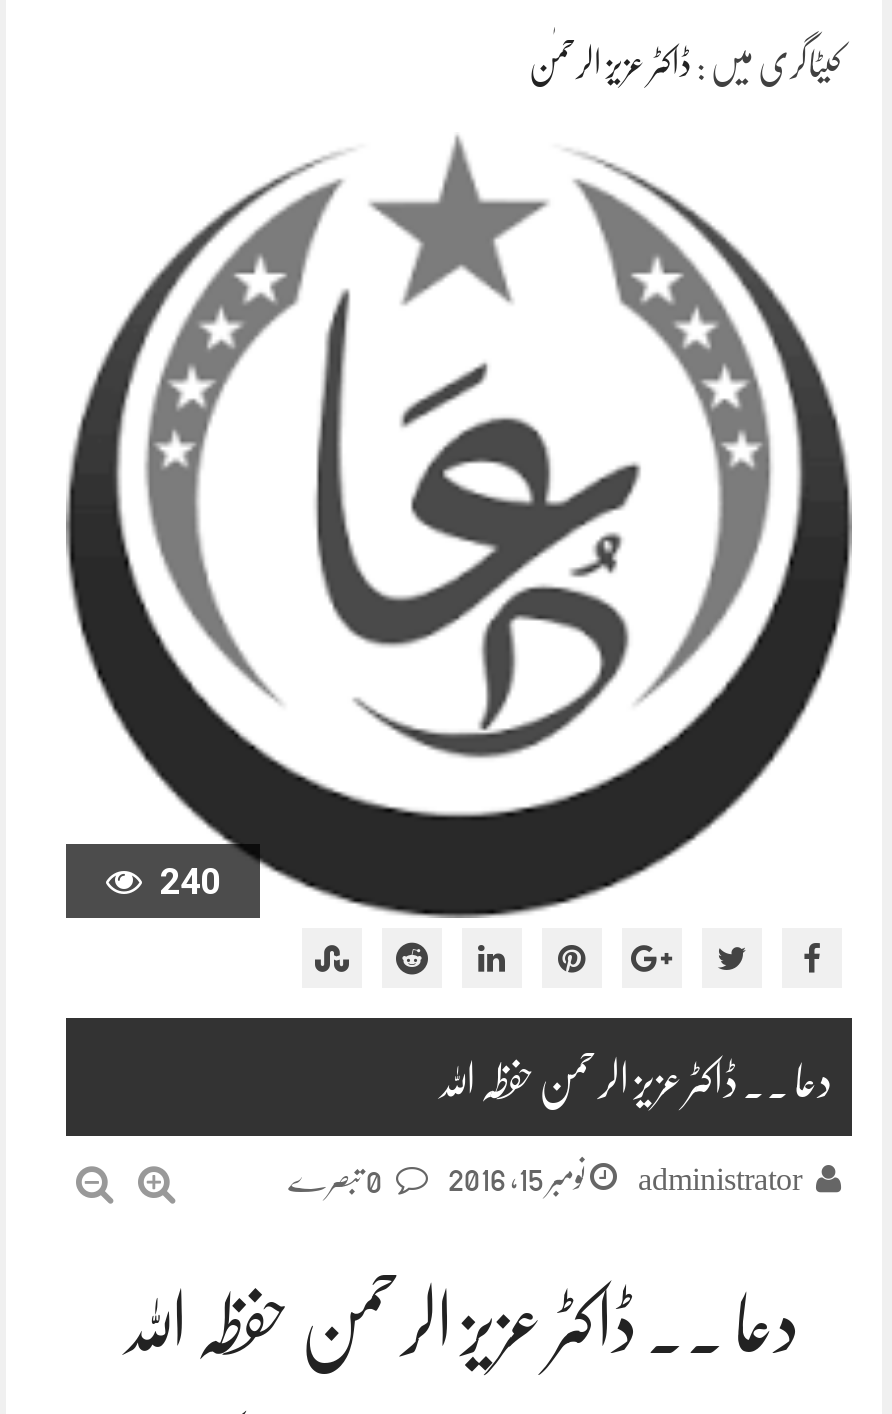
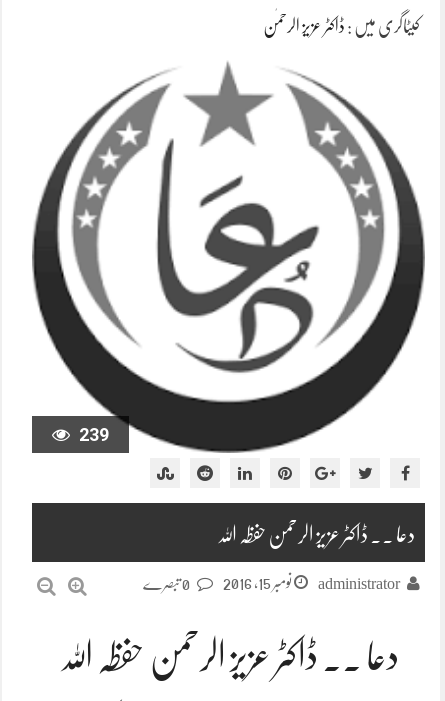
- 240
+ 239
